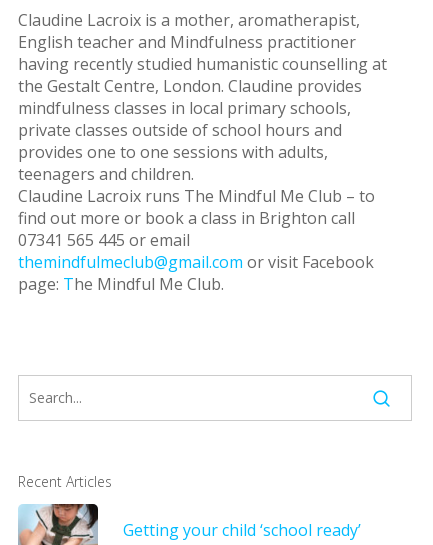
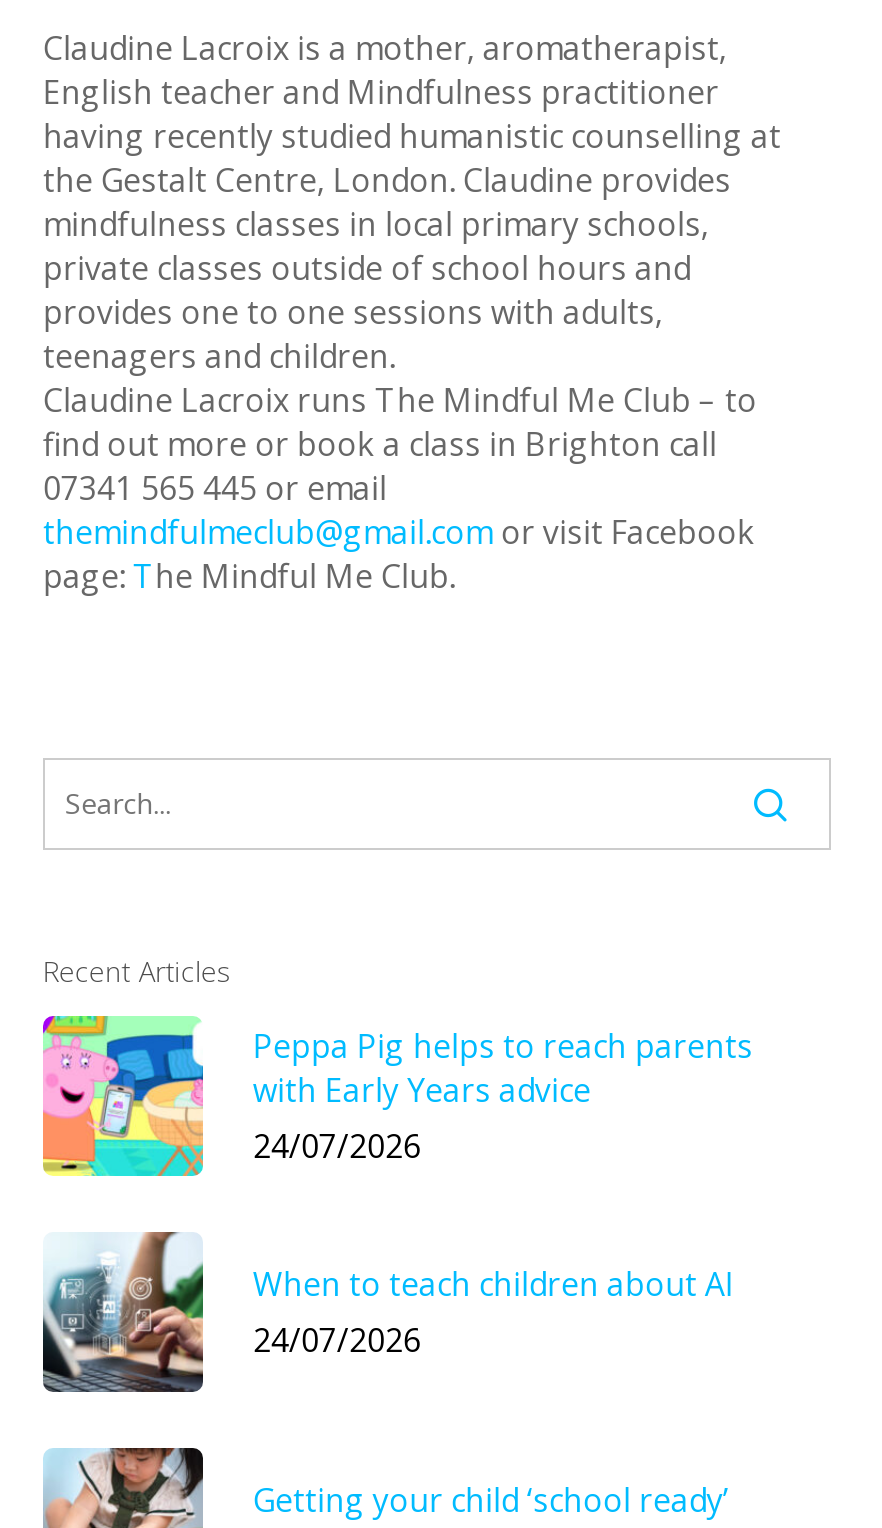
+ [image]
+ Peppa Pig helps to reach parents
+ with Early Years advice
+ 24/07/2026
+ When to teach children about AI
+ 24/07/2026

+ [image]
